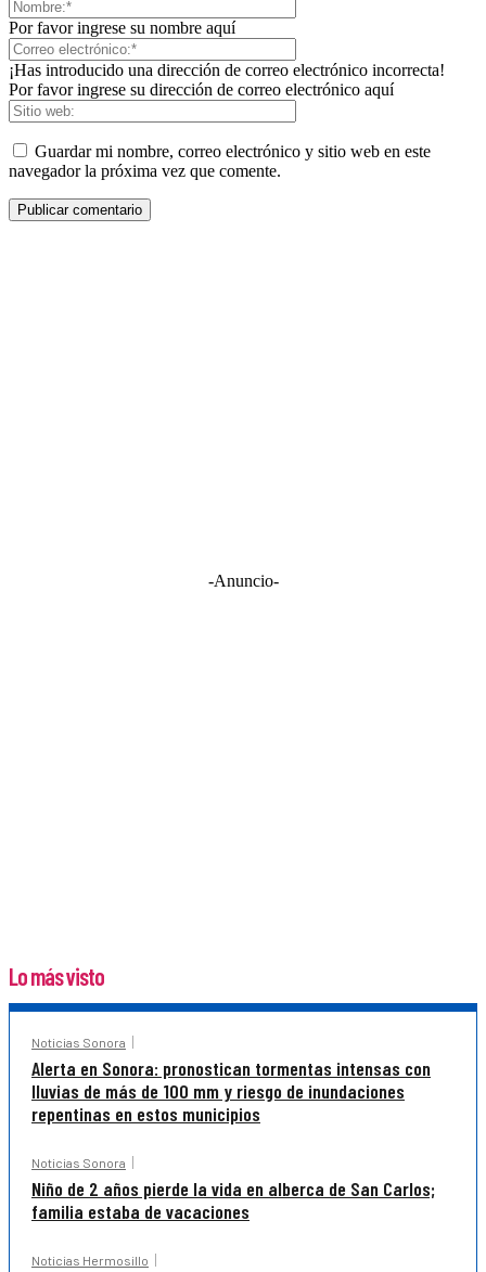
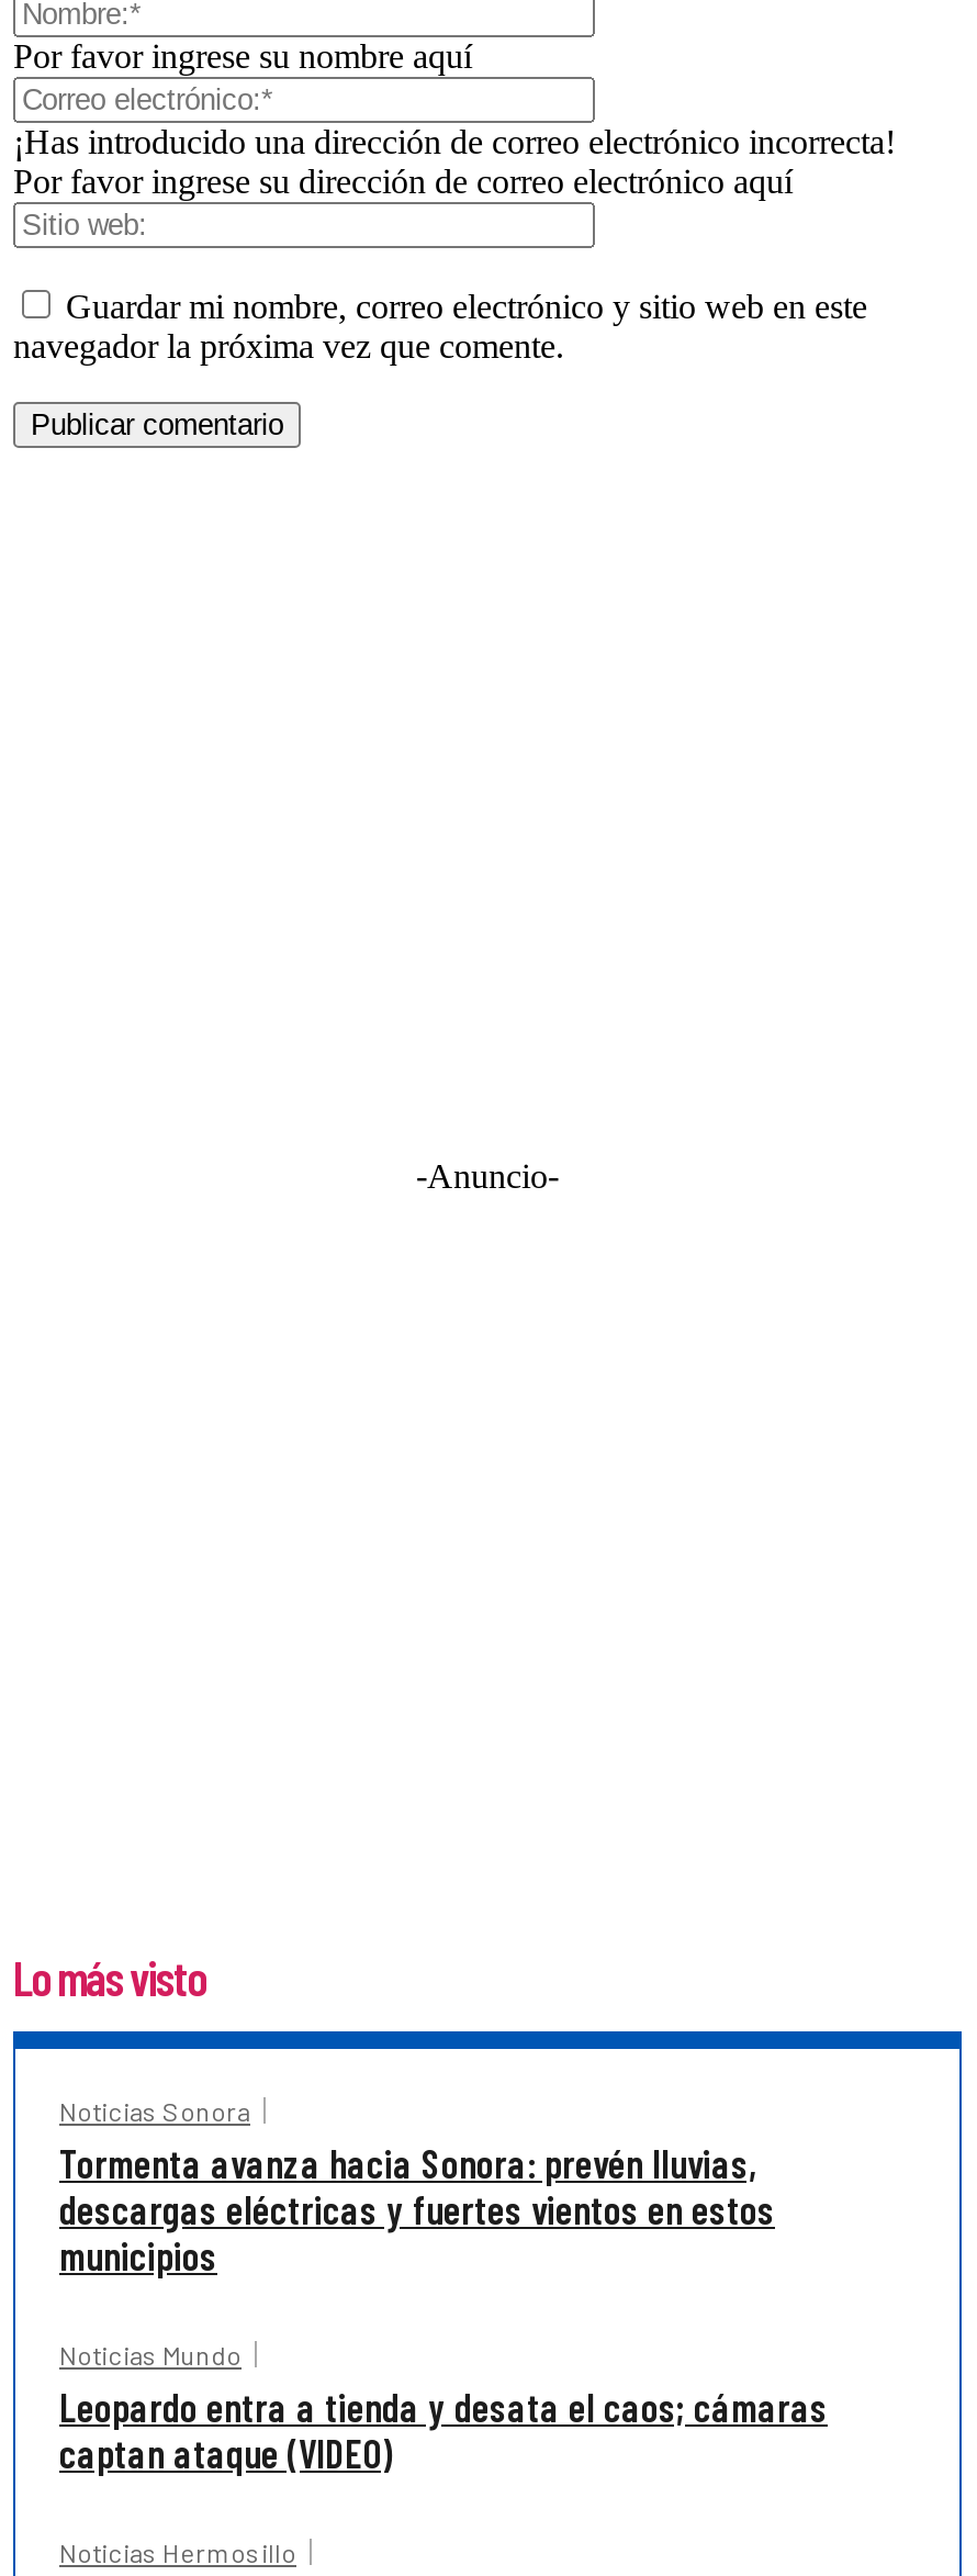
- Alerta en Sonora: pronostican tormentas intensas con
- lluvias de más de 100 mm y riesgo de inundaciones
- repentinas en estos municipios
+ Tormenta avanza hacia Sonora: prevén lluvias,
+ descargas eléctricas y fuertes vientos en estos
+ municipios

- Noticias Sonora
- Niño de 2 años pierde la vida en alberca de San Carlos;
- familia estaba de vacaciones
+ Noticias Mundo
+ Leopardo entra a tienda y desata el caos; cámaras
+ captan ataque (VIDEO)
